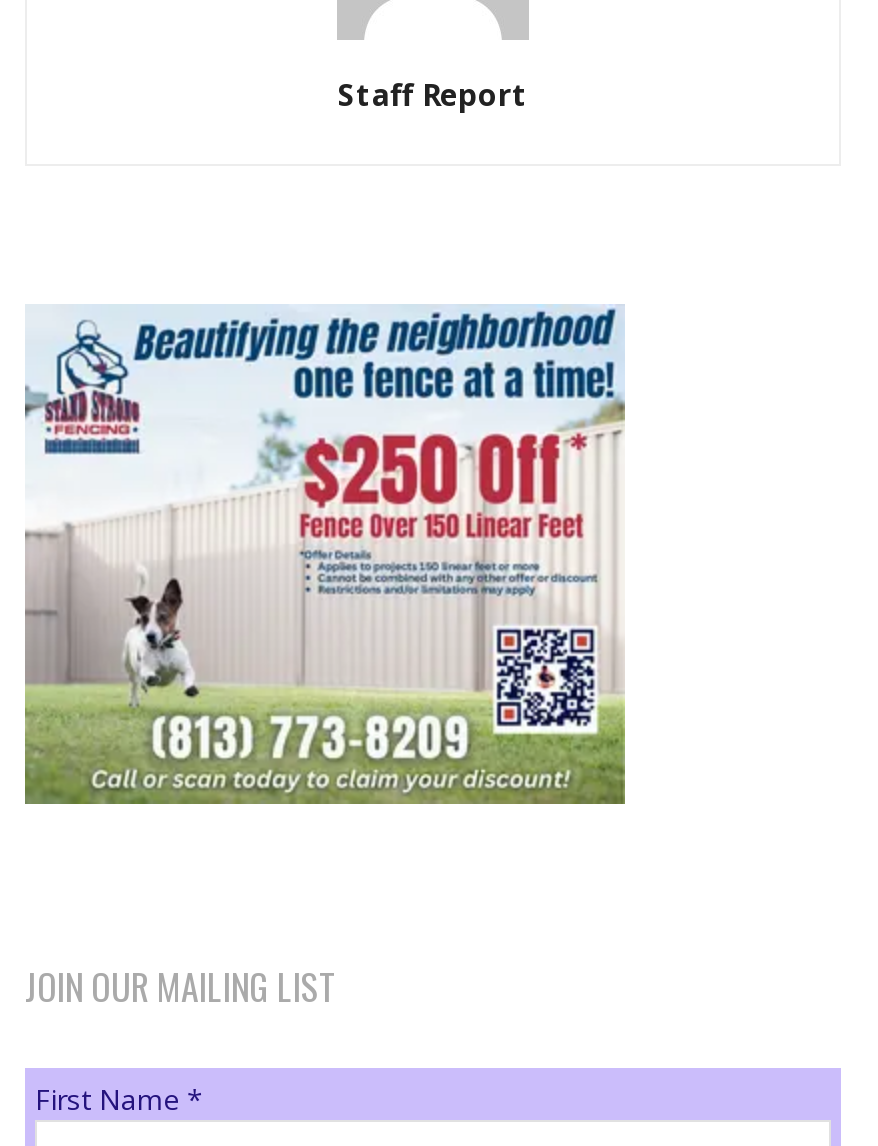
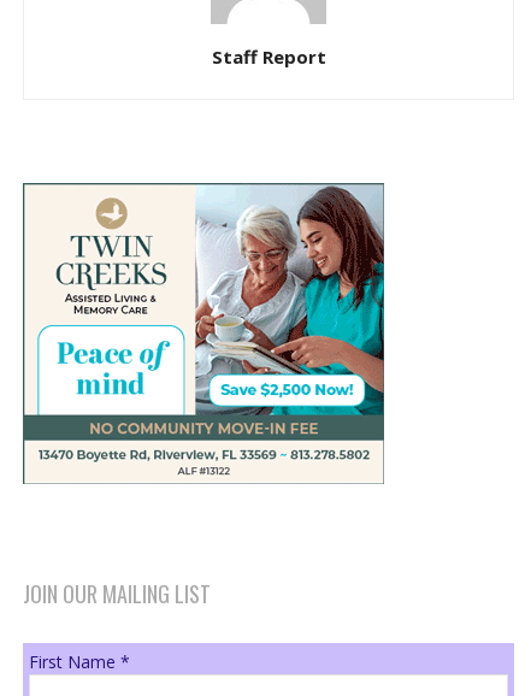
- [image]
+ [image]
